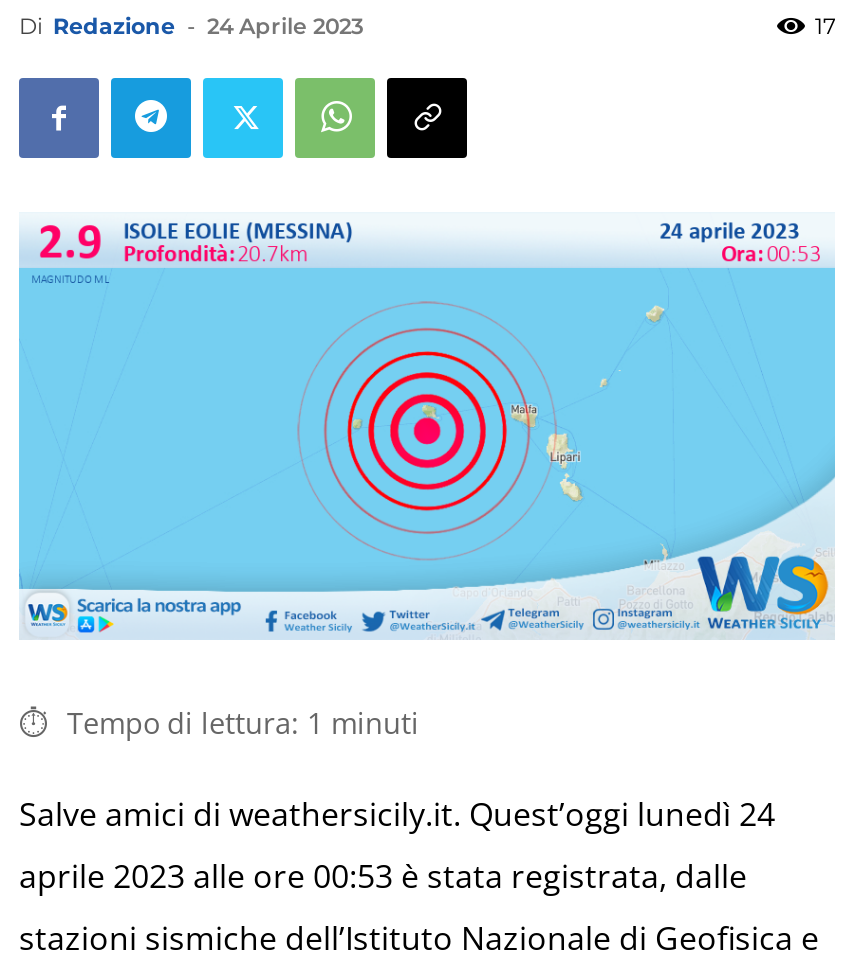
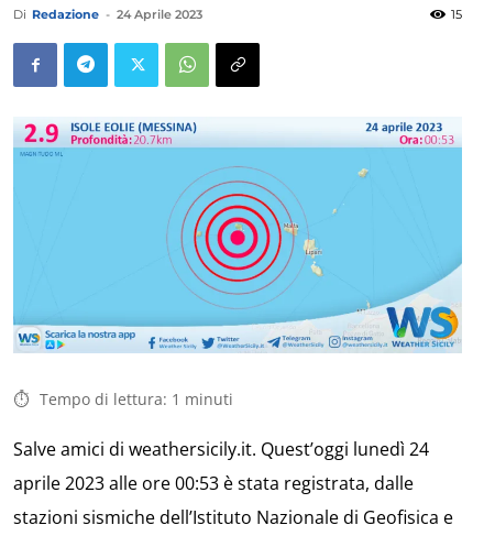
- 17
+ 15
